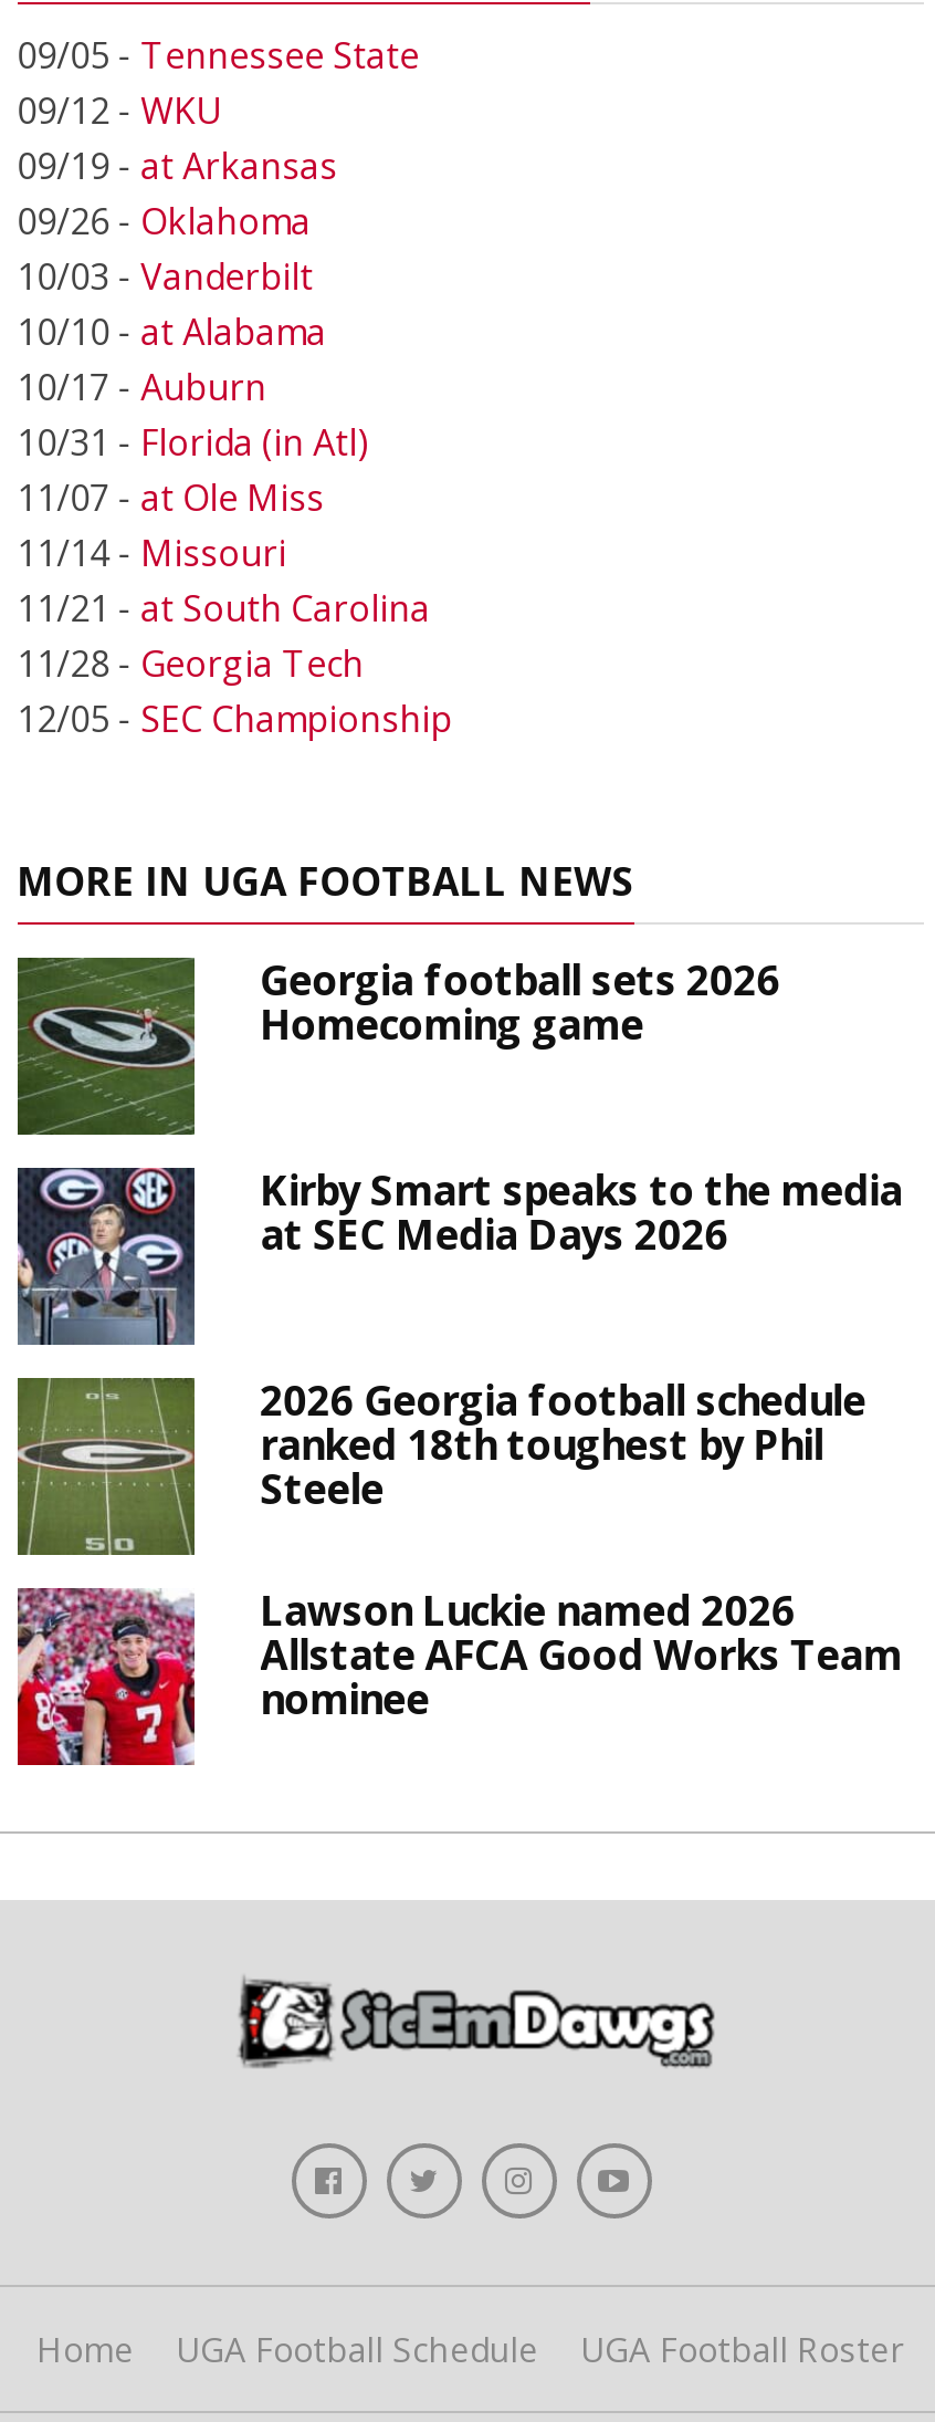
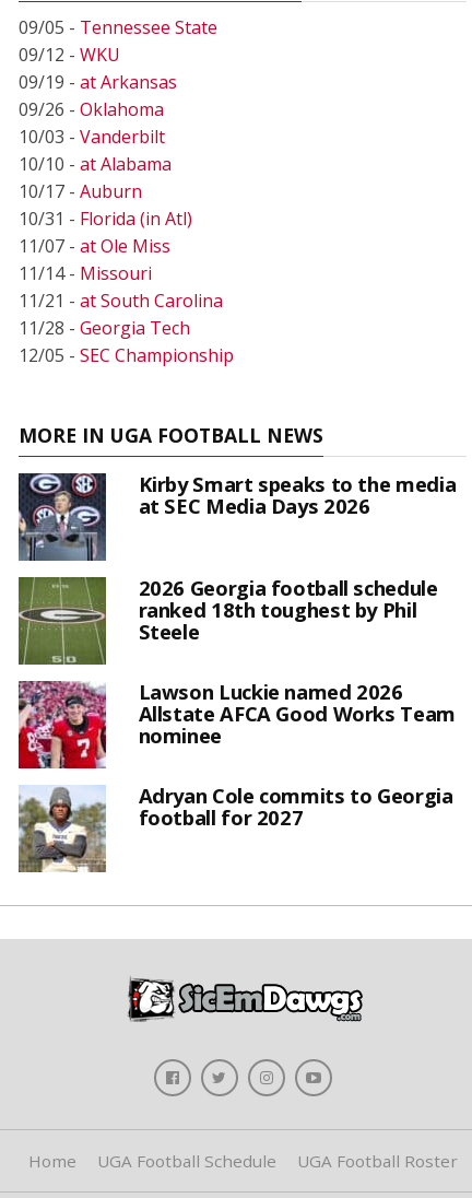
- [image]
- Georgia football sets 2026
- Homecoming game

moved up: [image] | Kirby Smart speaks to the media | at SEC Media Days 2026 | ... | Allstate AFCA Good Works Team | nominee

+ [image]
+ Adryan Cole commits to Georgia
+ football for 2027
